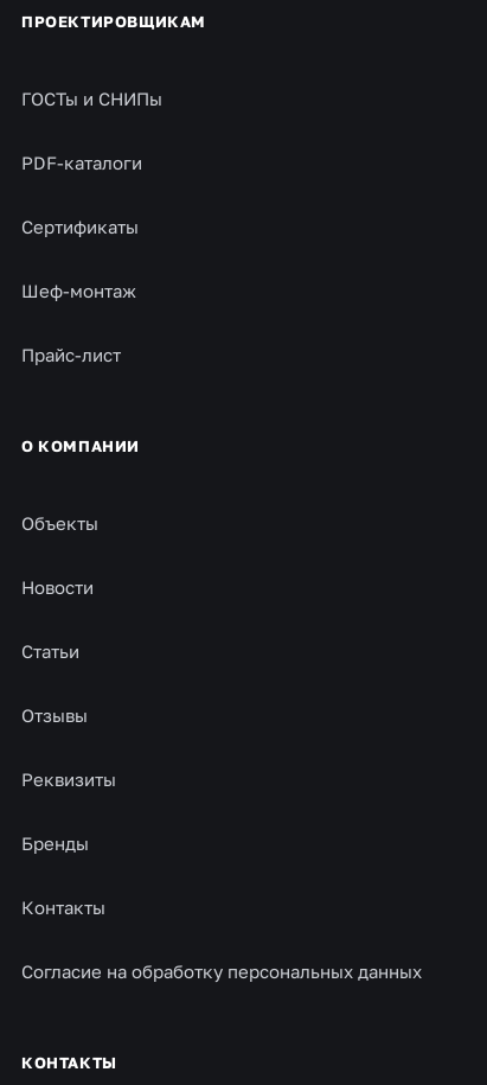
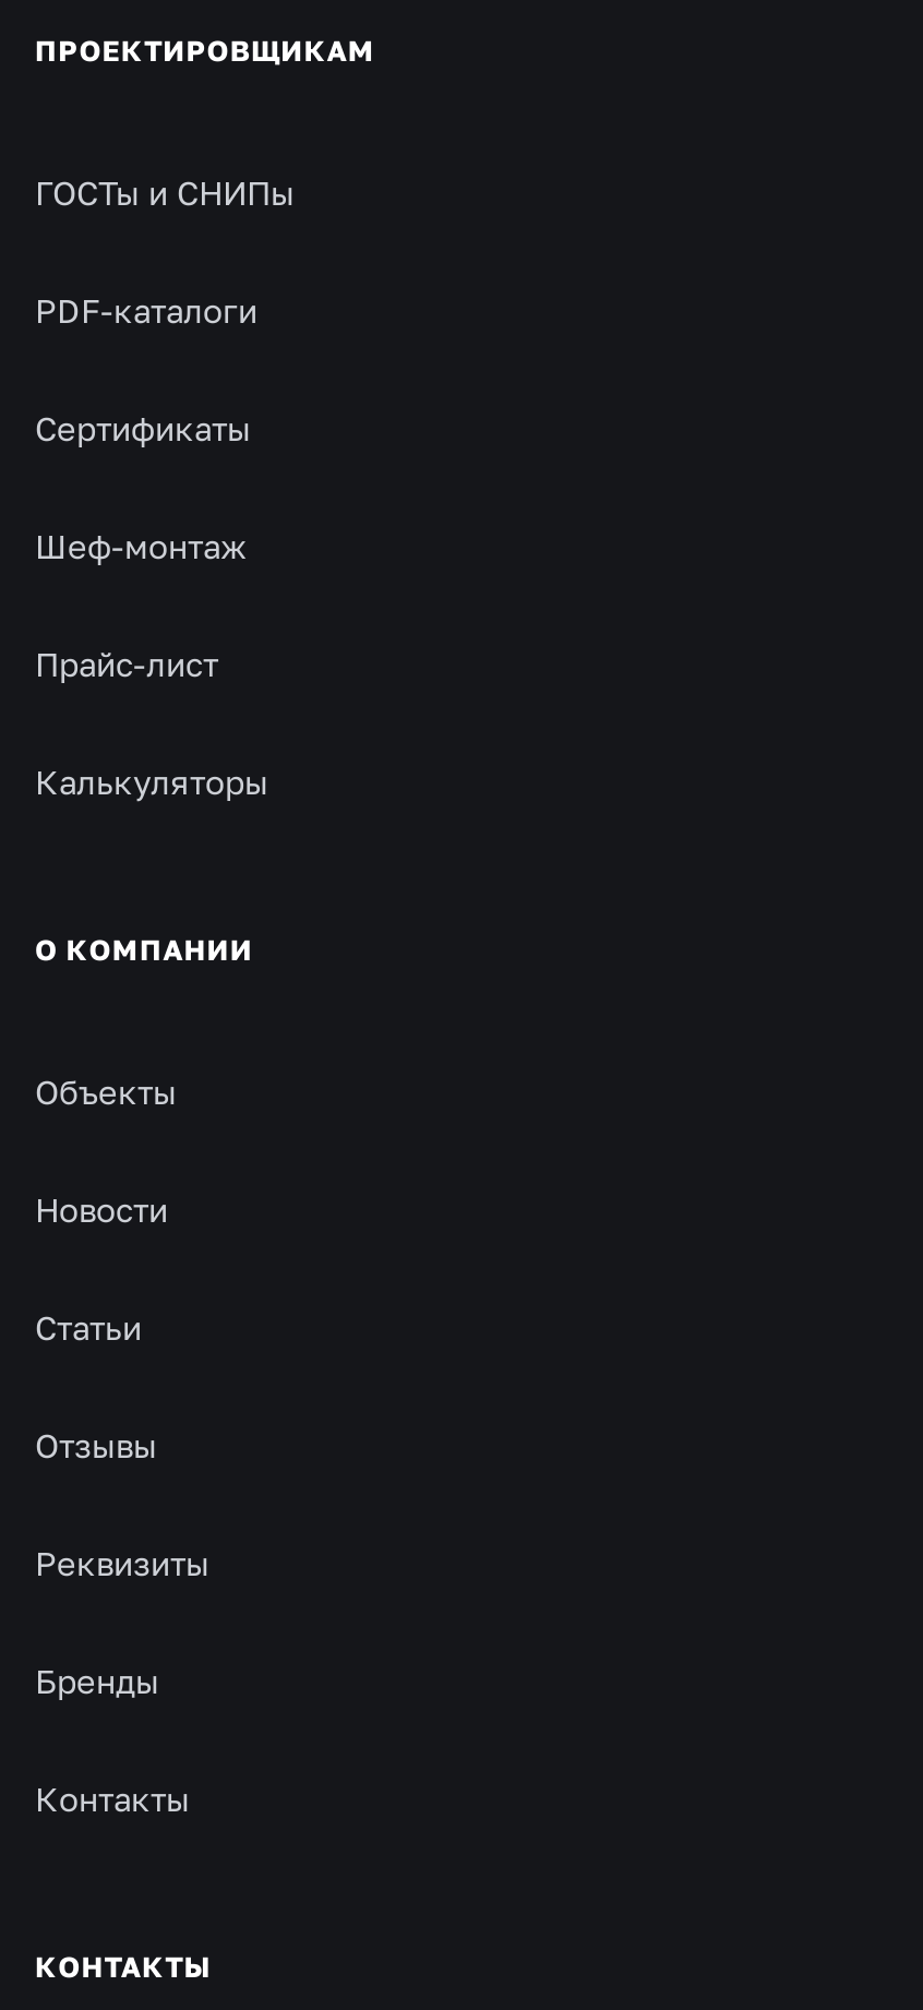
+ Калькуляторы

moved down: О КОМПАНИИ | Объекты | Новости | Статьи | Отзывы | Реквизиты | Бренды | Контакты

- Согласие на обработку персональных данных
